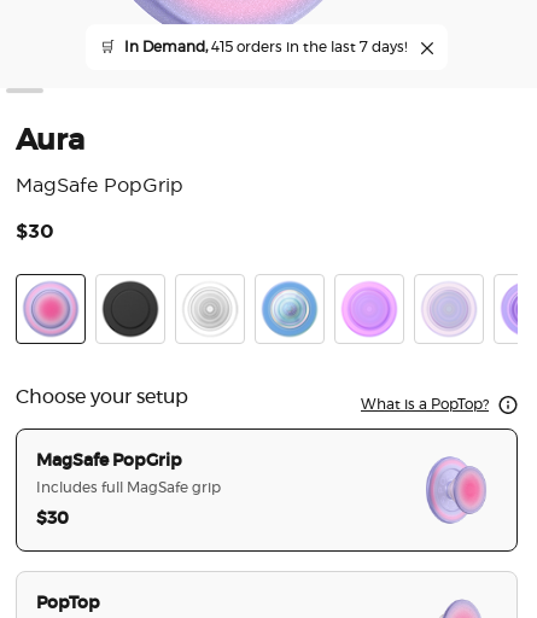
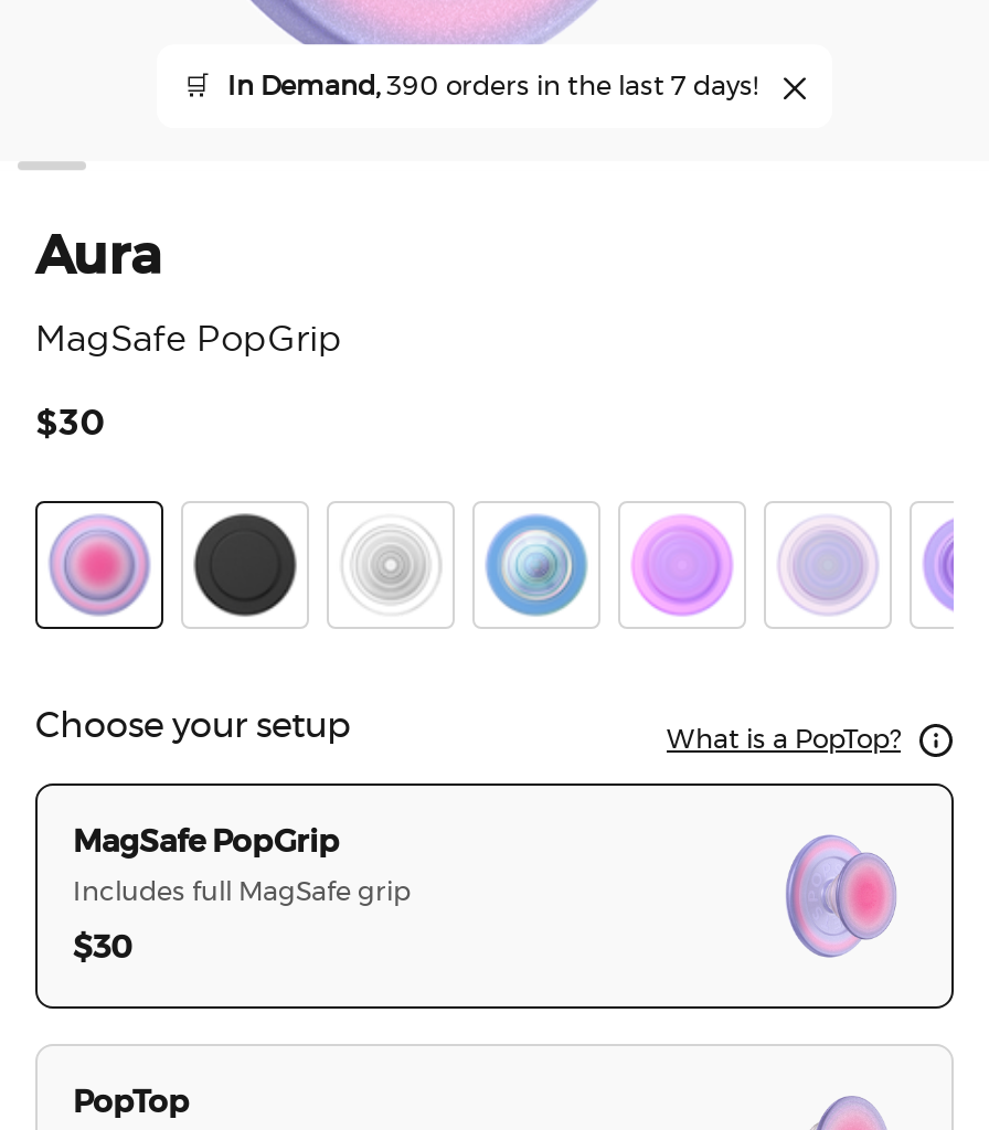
- In Demand, 415 orders in the last 7 days!
+ In Demand, 390 orders in the last 7 days!
